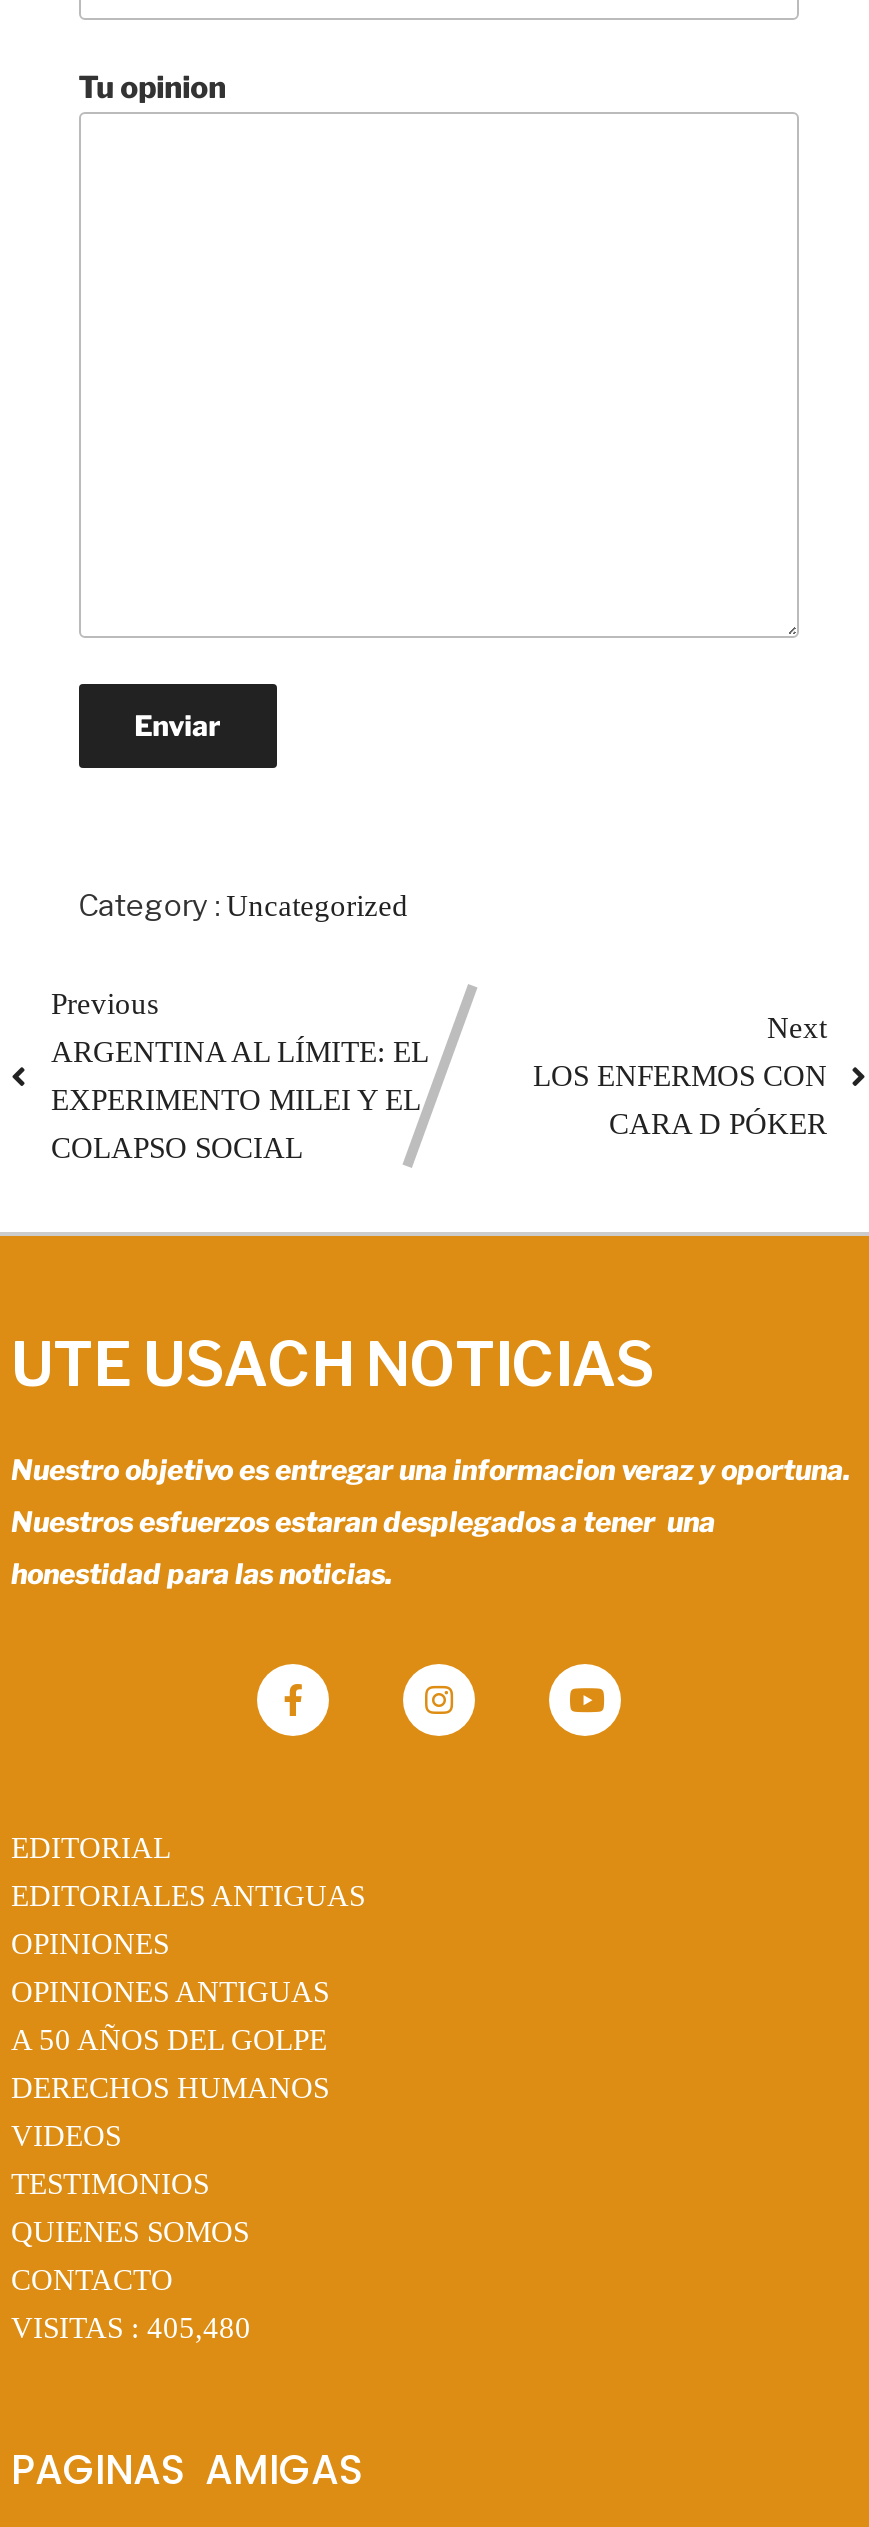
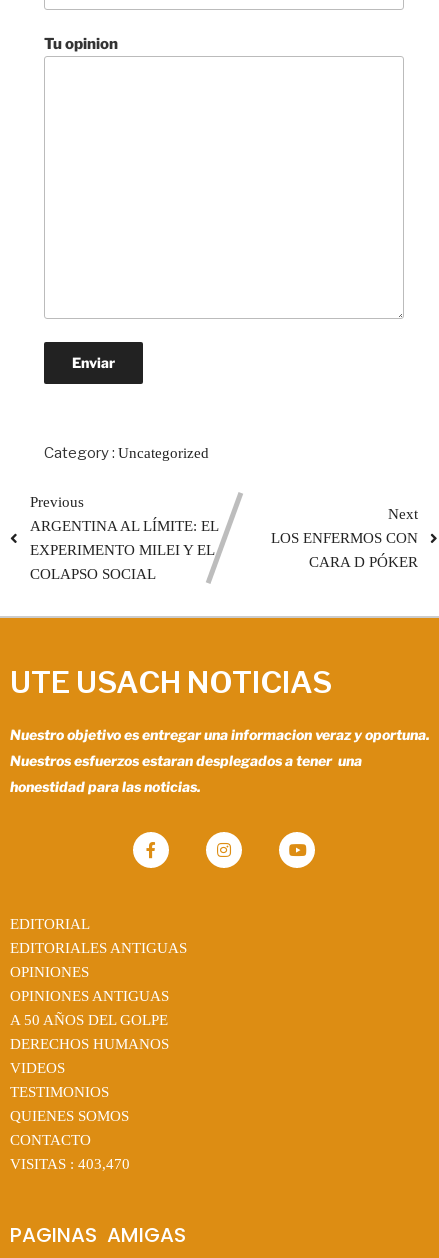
- VISITAS : 405,480
+ VISITAS : 403,470
